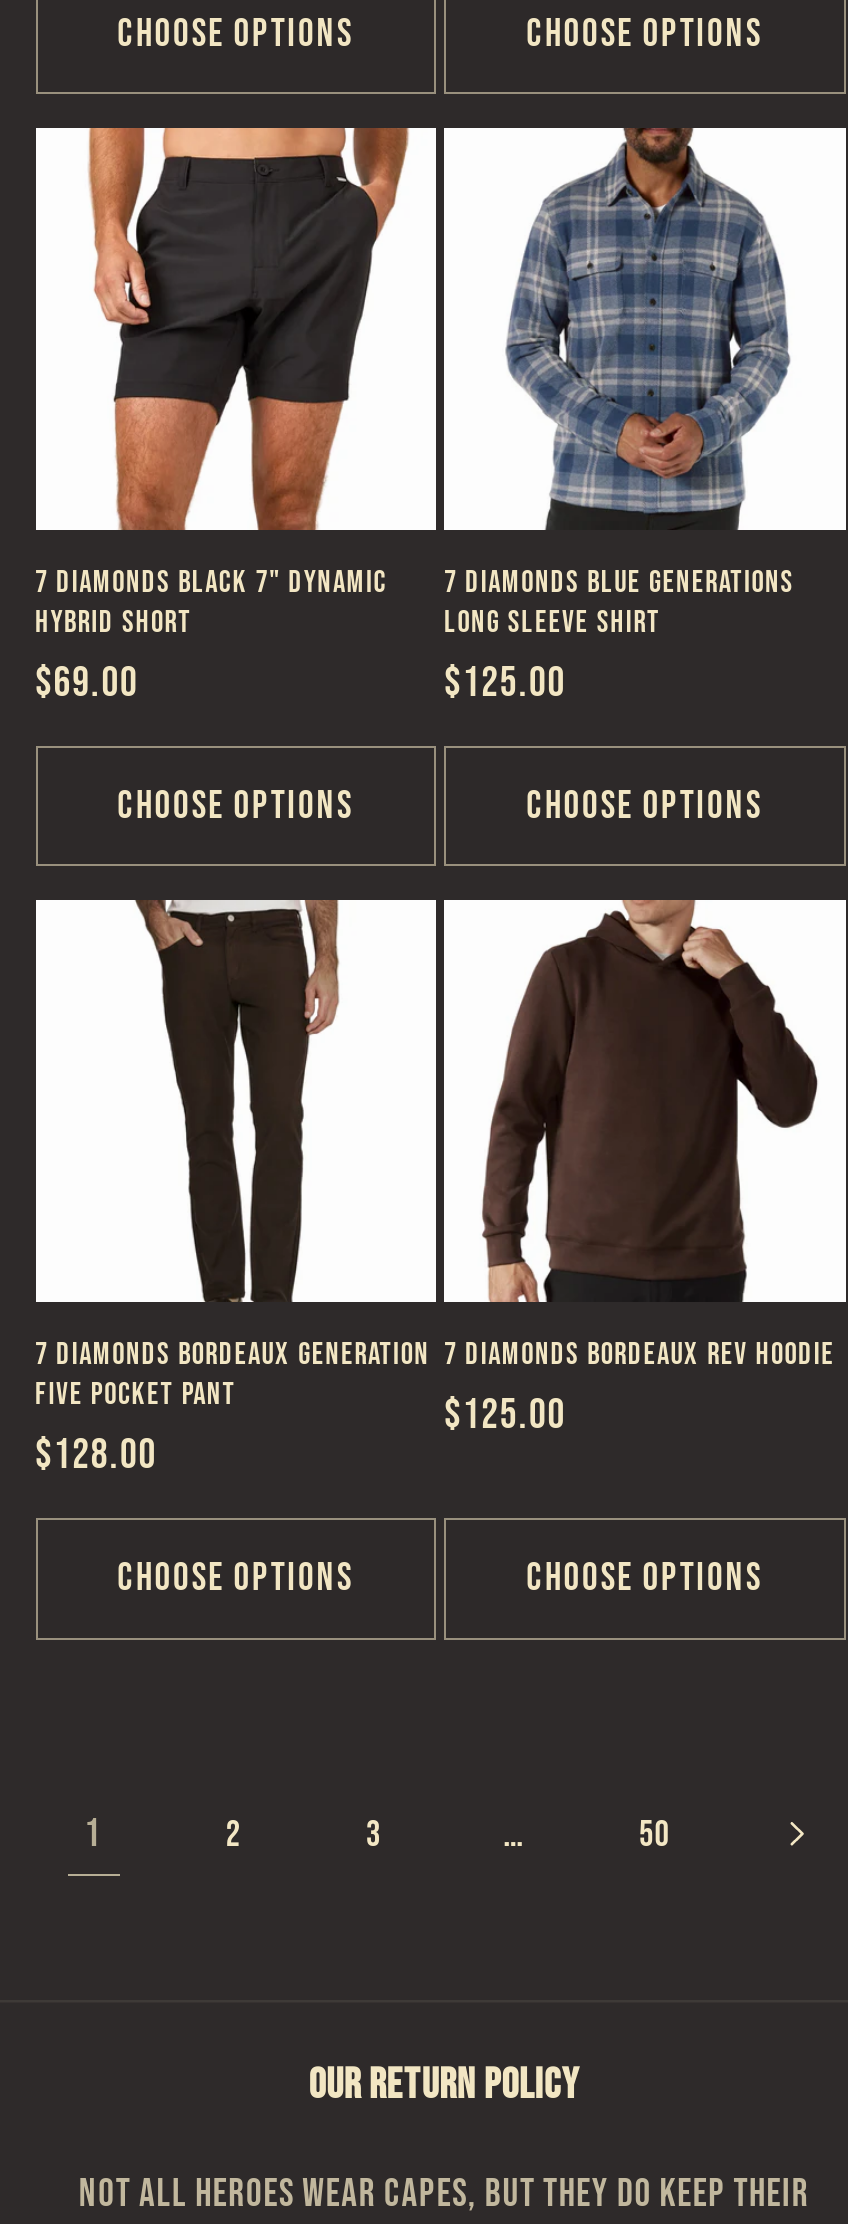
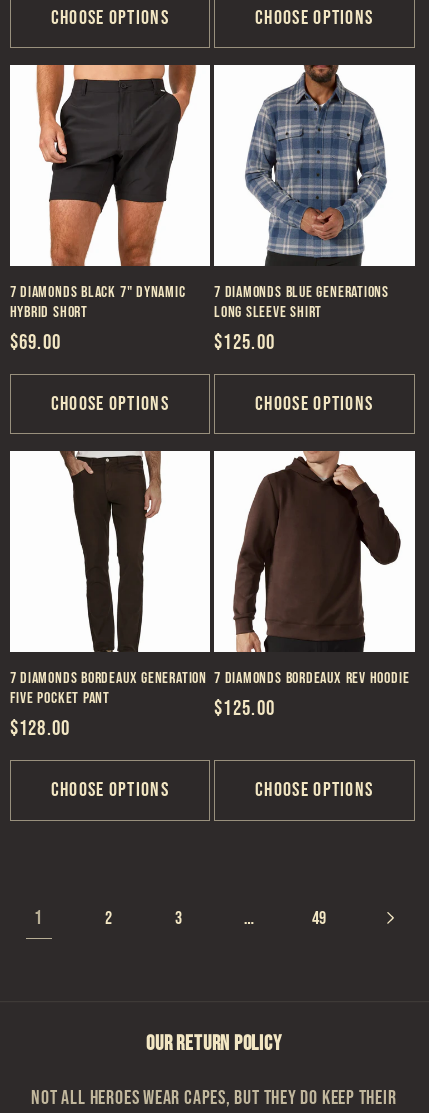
- 50
+ 49
